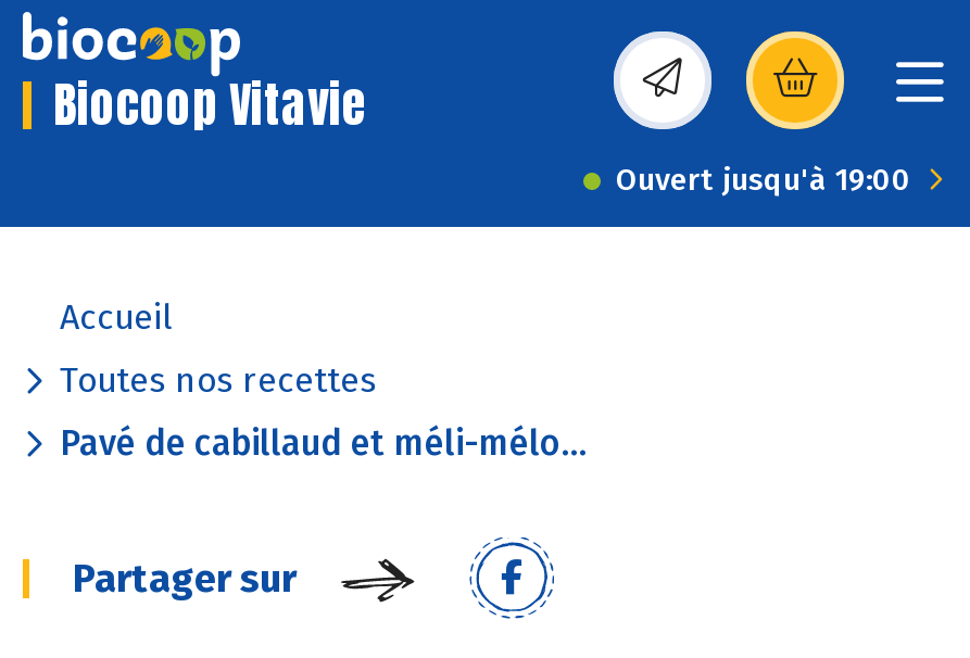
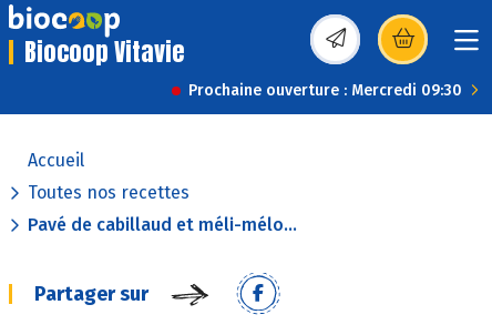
- Ouvert jusqu'à 19:00
+ Prochaine ouverture : Mercredi 09:30
